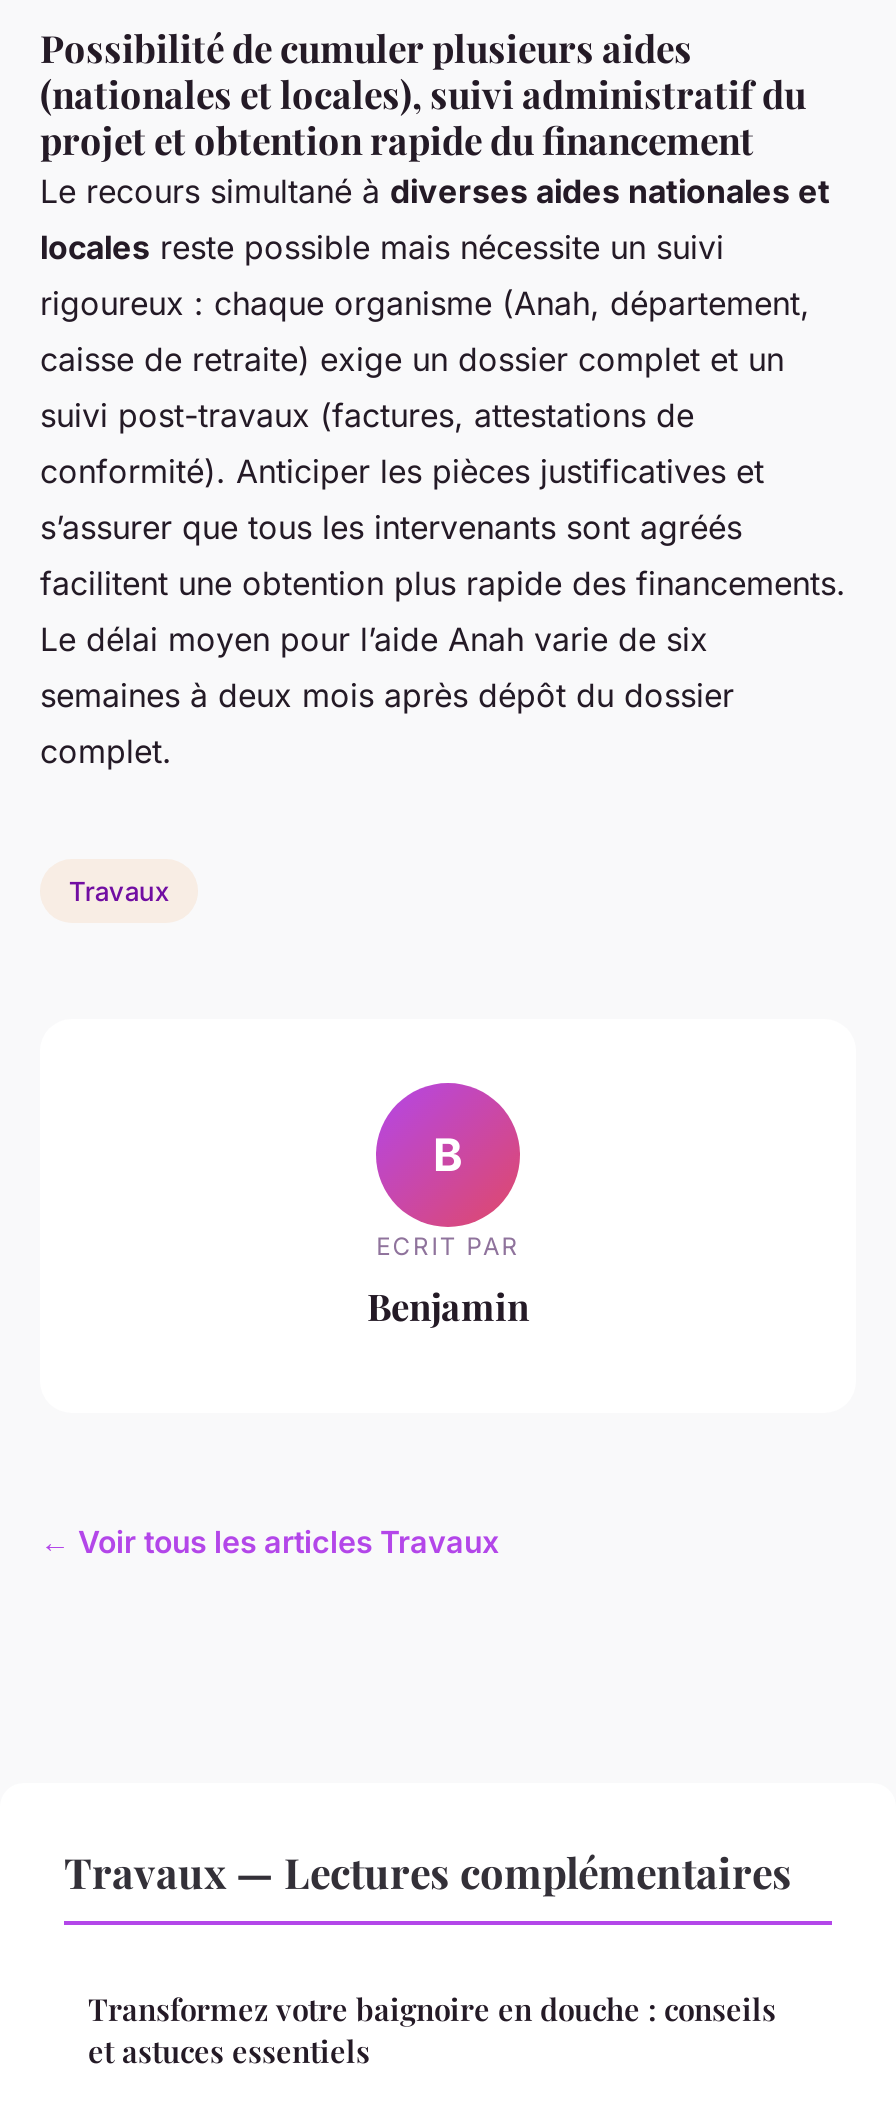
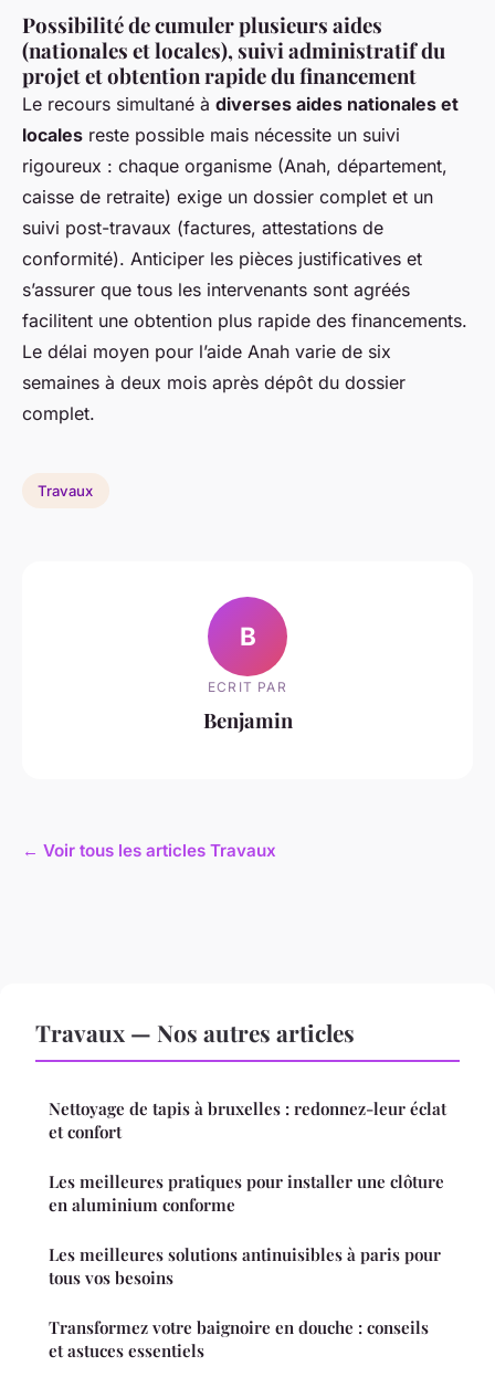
- Travaux — Lectures complémentaires
+ Travaux — Nos autres articles
+ Nettoyage de tapis à bruxelles : redonnez-leur éclat
+ et confort
+ Les meilleures pratiques pour installer une clôture
+ en aluminium conforme
+ Les meilleures solutions antinuisibles à paris pour
+ tous vos besoins
